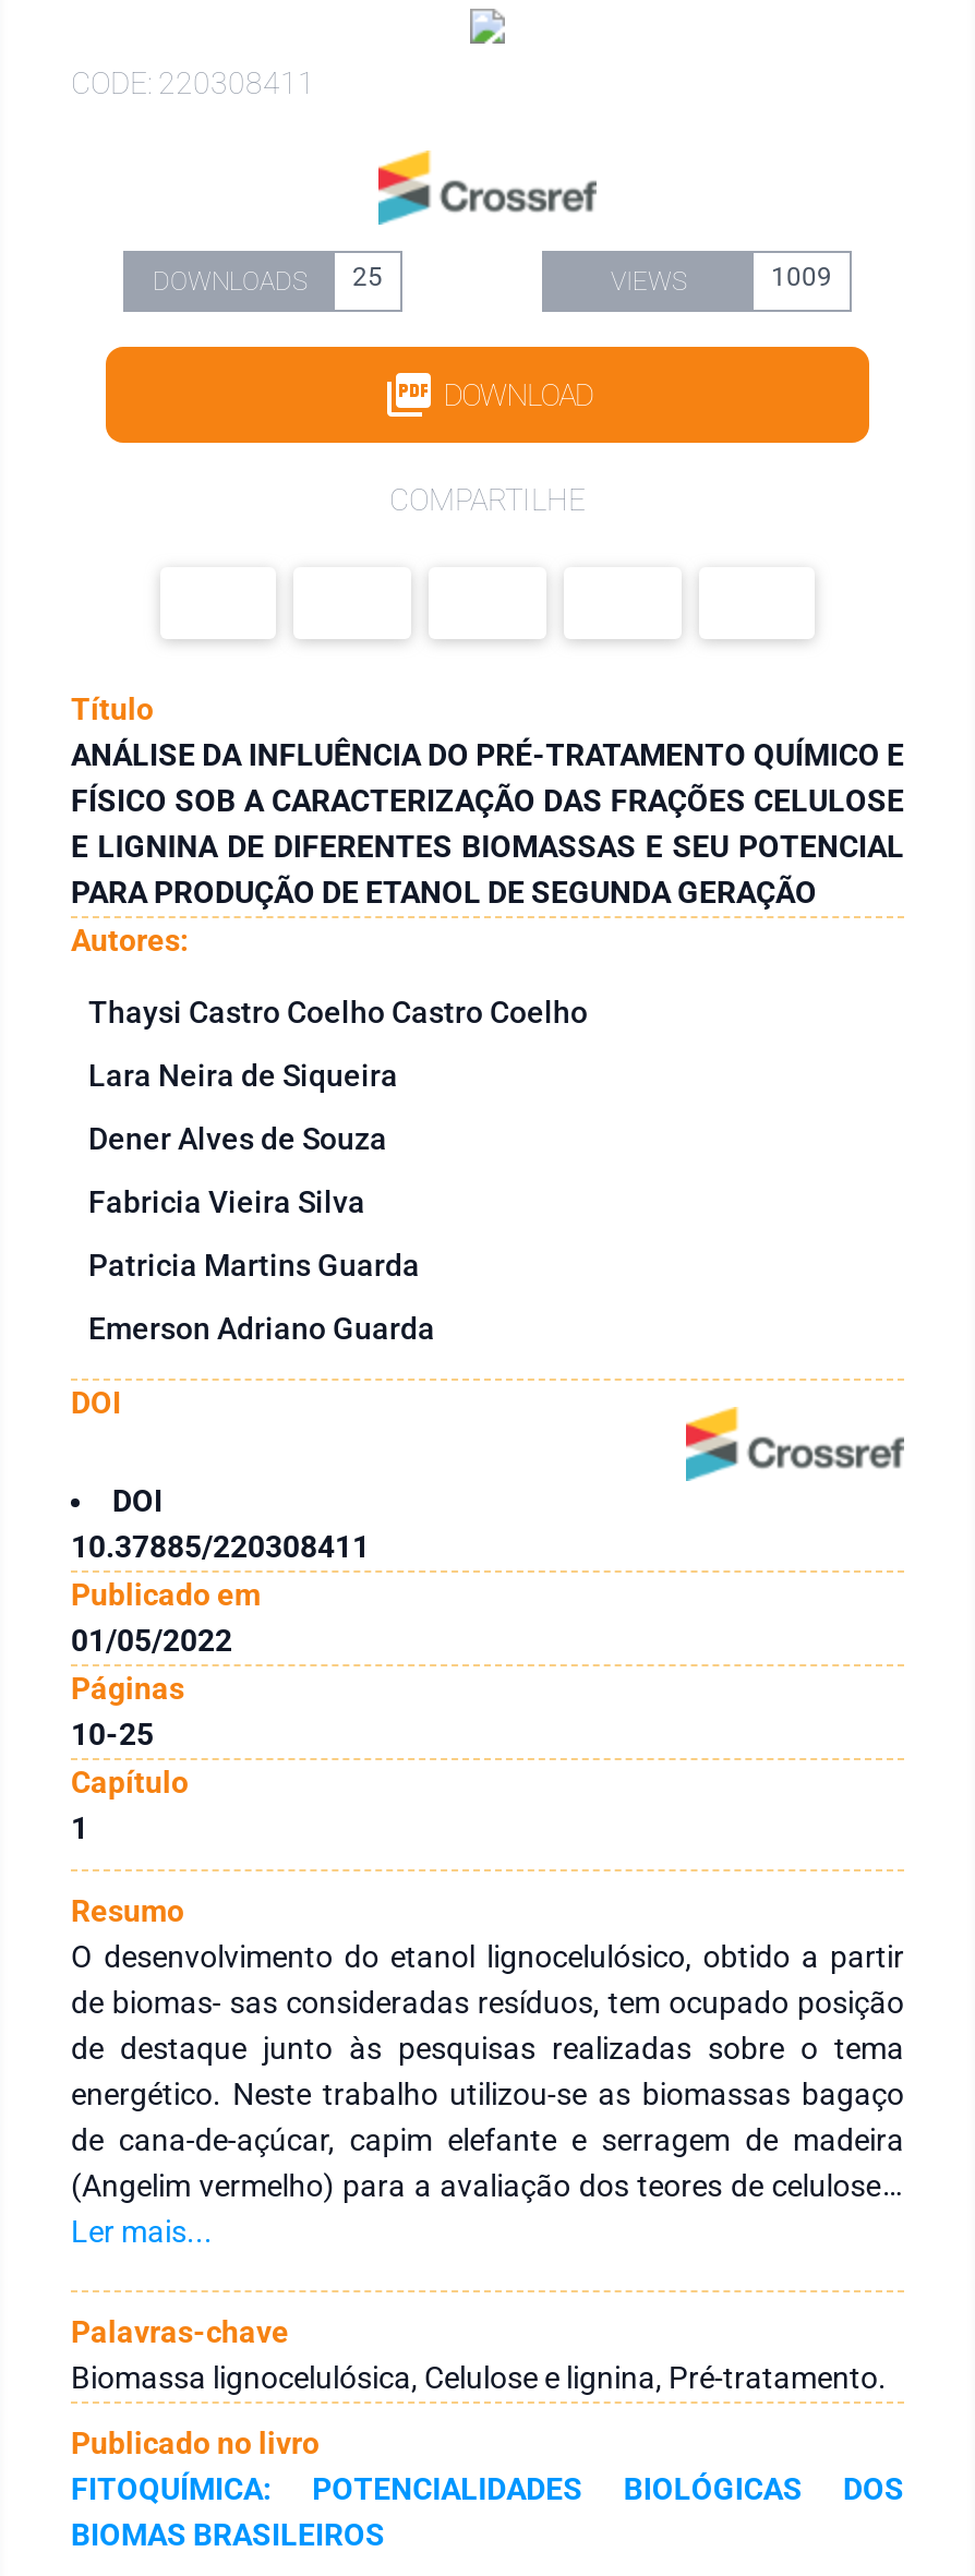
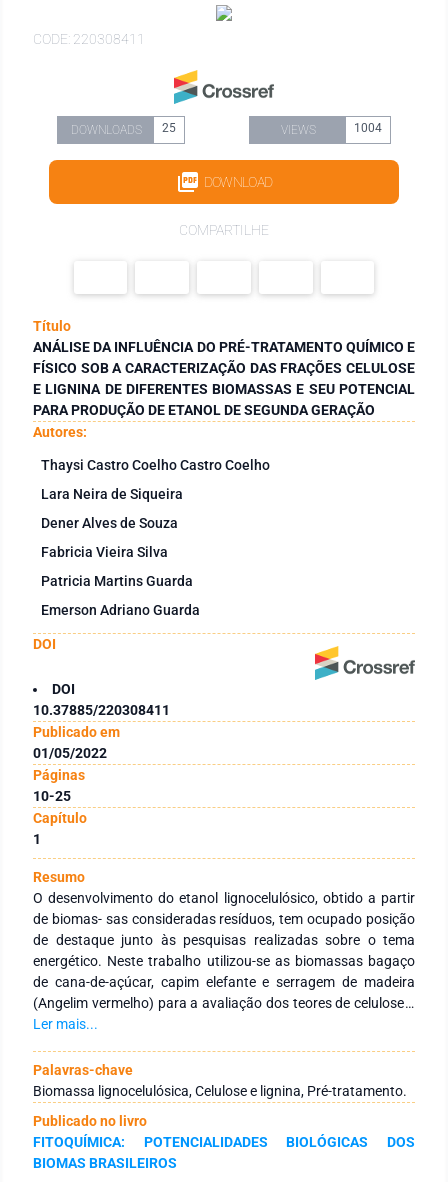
- 1009
+ 1004
